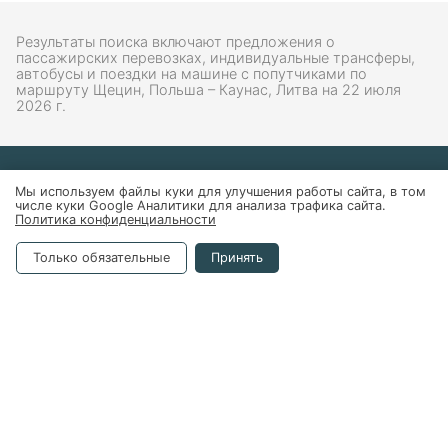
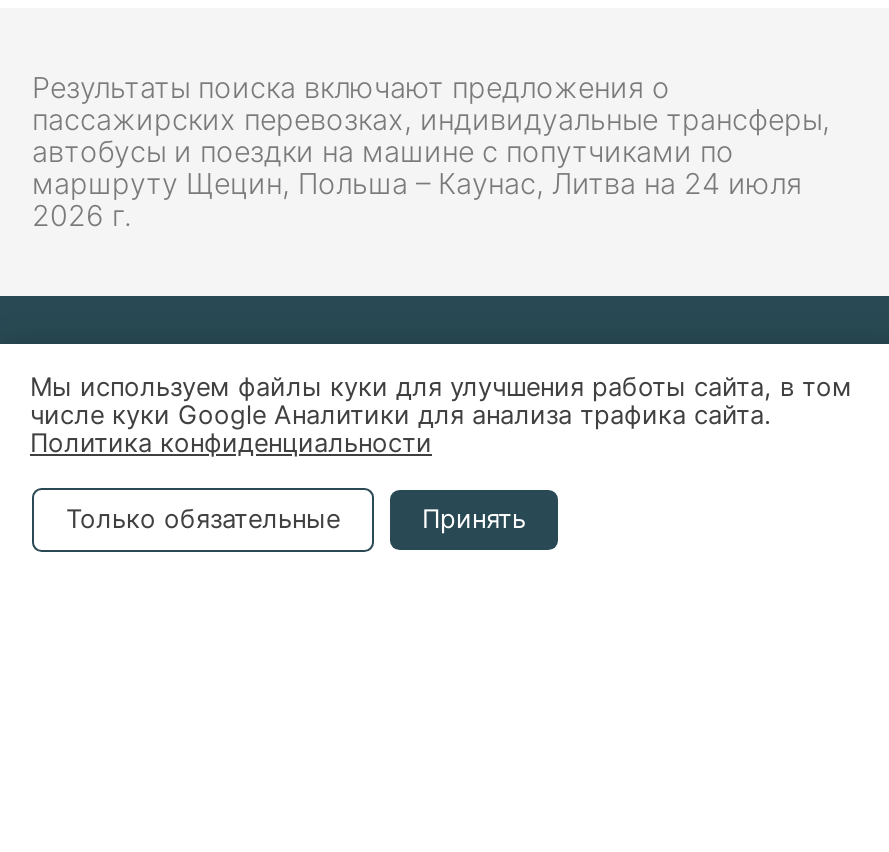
- маршруту Щецин, Польша – Каунас, Литва на 22 июля
+ маршруту Щецин, Польша – Каунас, Литва на 24 июля
